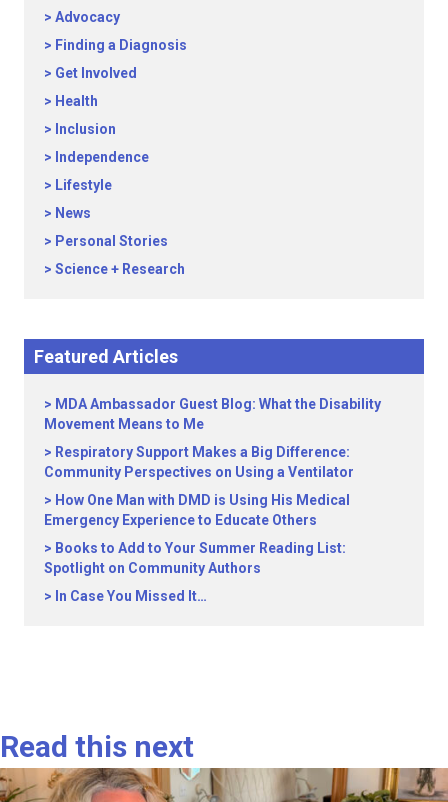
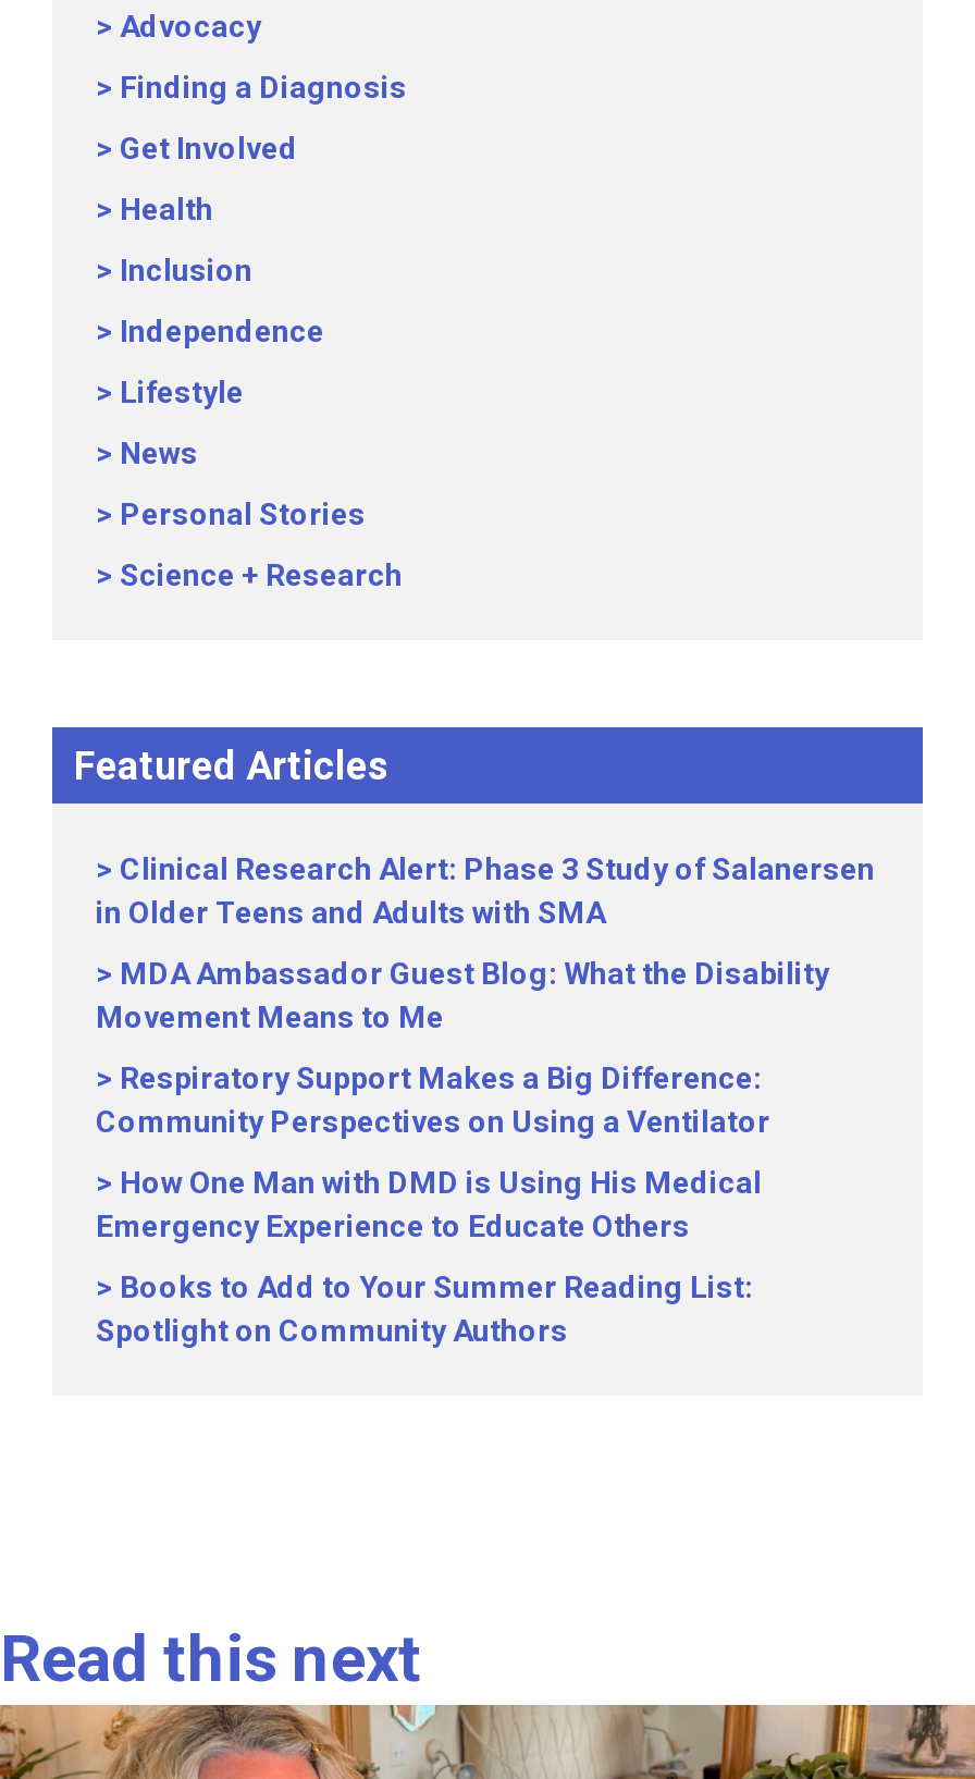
+ Clinical Research Alert: Phase 3 Study of Salanersen
+ in Older Teens and Adults with SMA

moved down: MDA Ambassador Guest Blog: What the Disability | Movement Means to Me | Respiratory Support Makes a Big Difference: | Community Perspectives on Using a Ventilator | How One Man with DMD is Using His Medical | Emergency Experience to Educate Others | Books to Add to Your Summer Reading List: | Spotlight on Community Authors

- In Case You Missed It…
